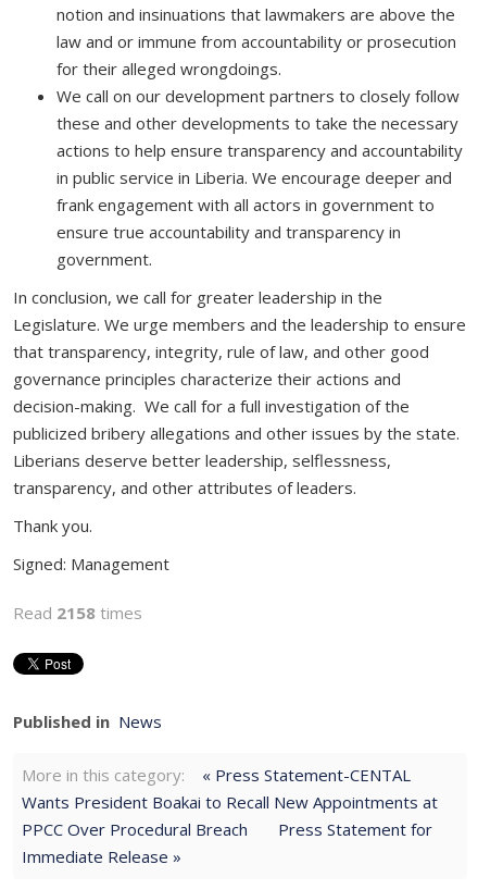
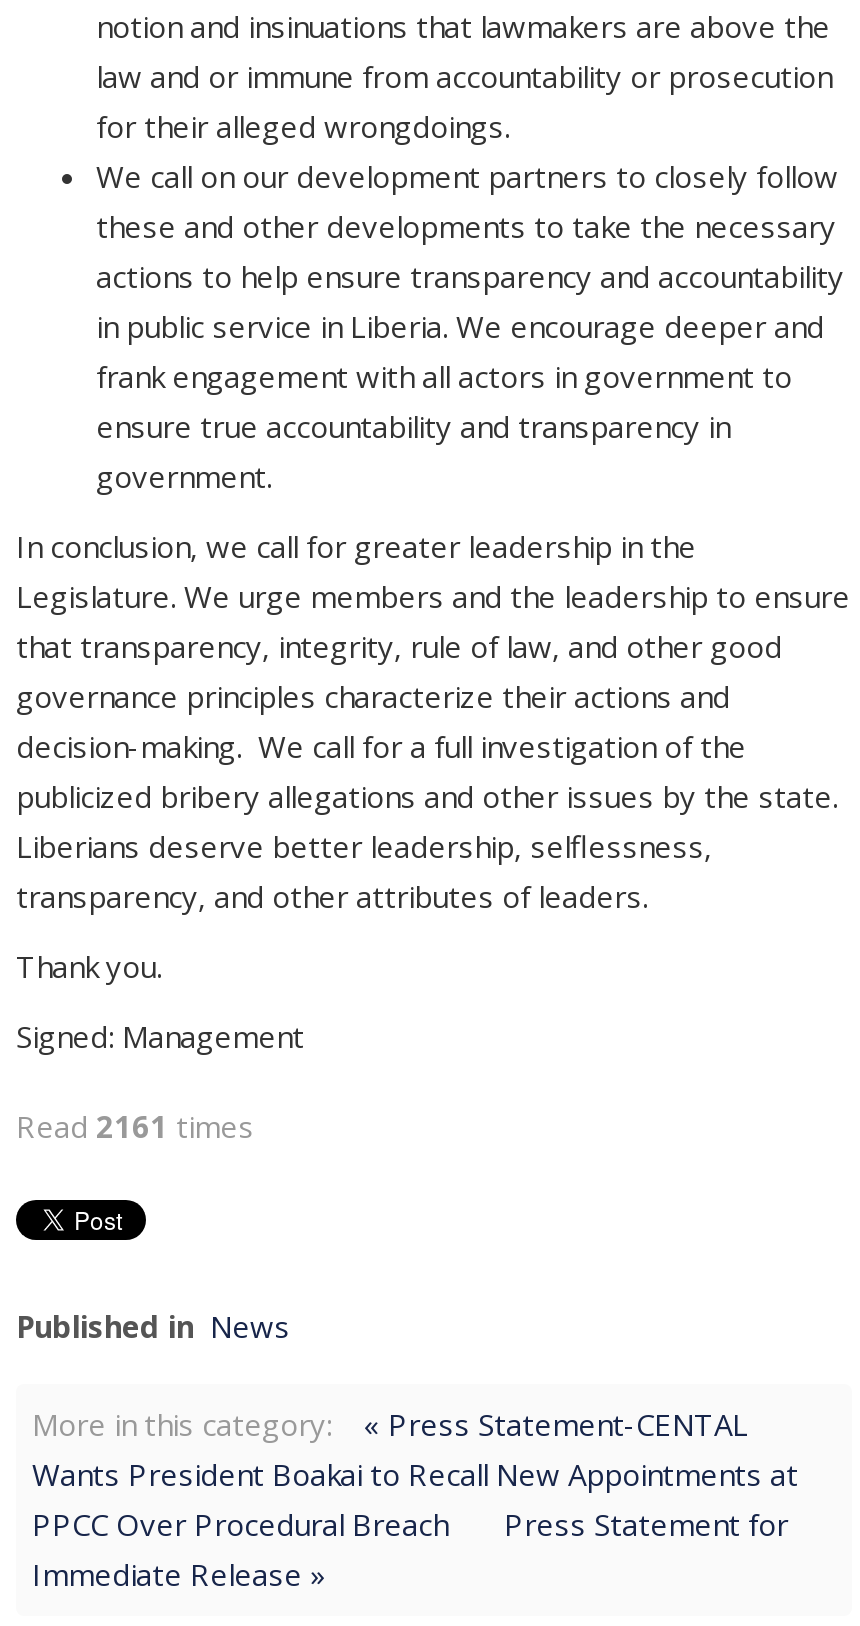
- Read 2158 times
+ Read 2161 times
